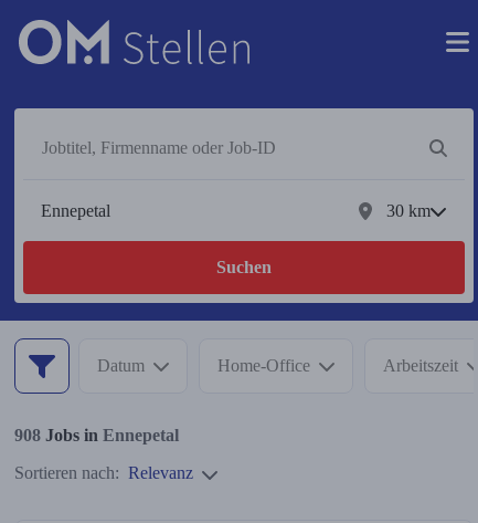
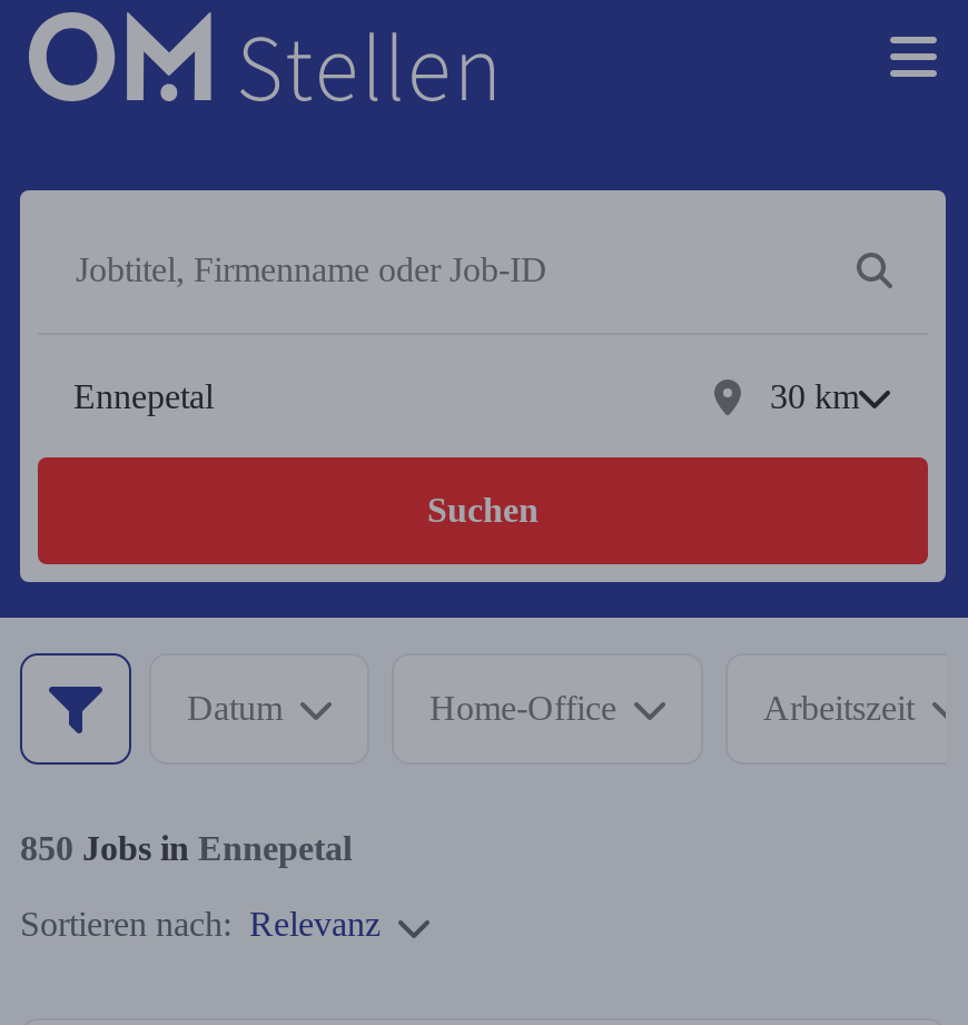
- 908 Jobs in Ennepetal
+ 850 Jobs in Ennepetal
